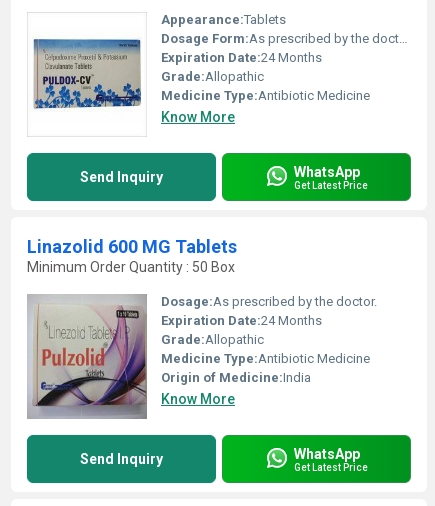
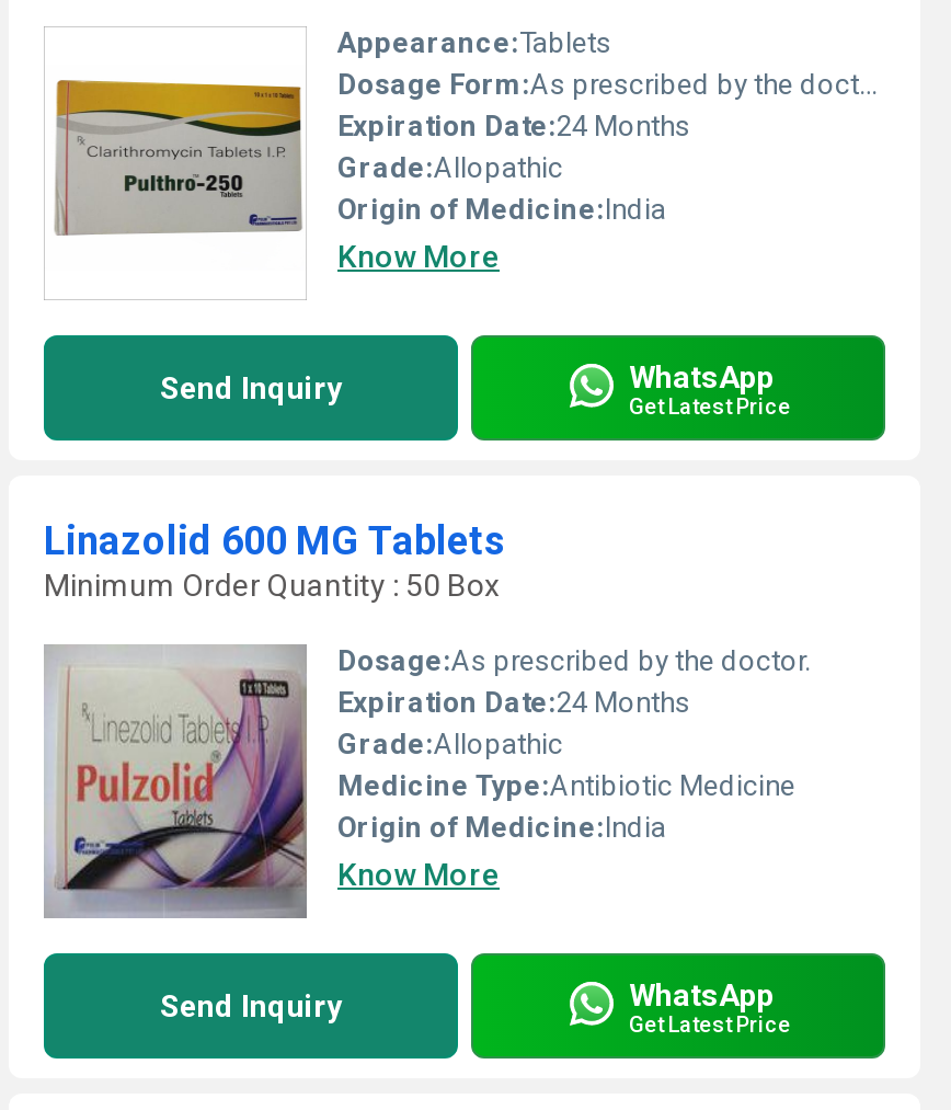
- [image]
- Medicine Type:Antibiotic Medicine
+ [image]
+ Origin of Medicine:India
